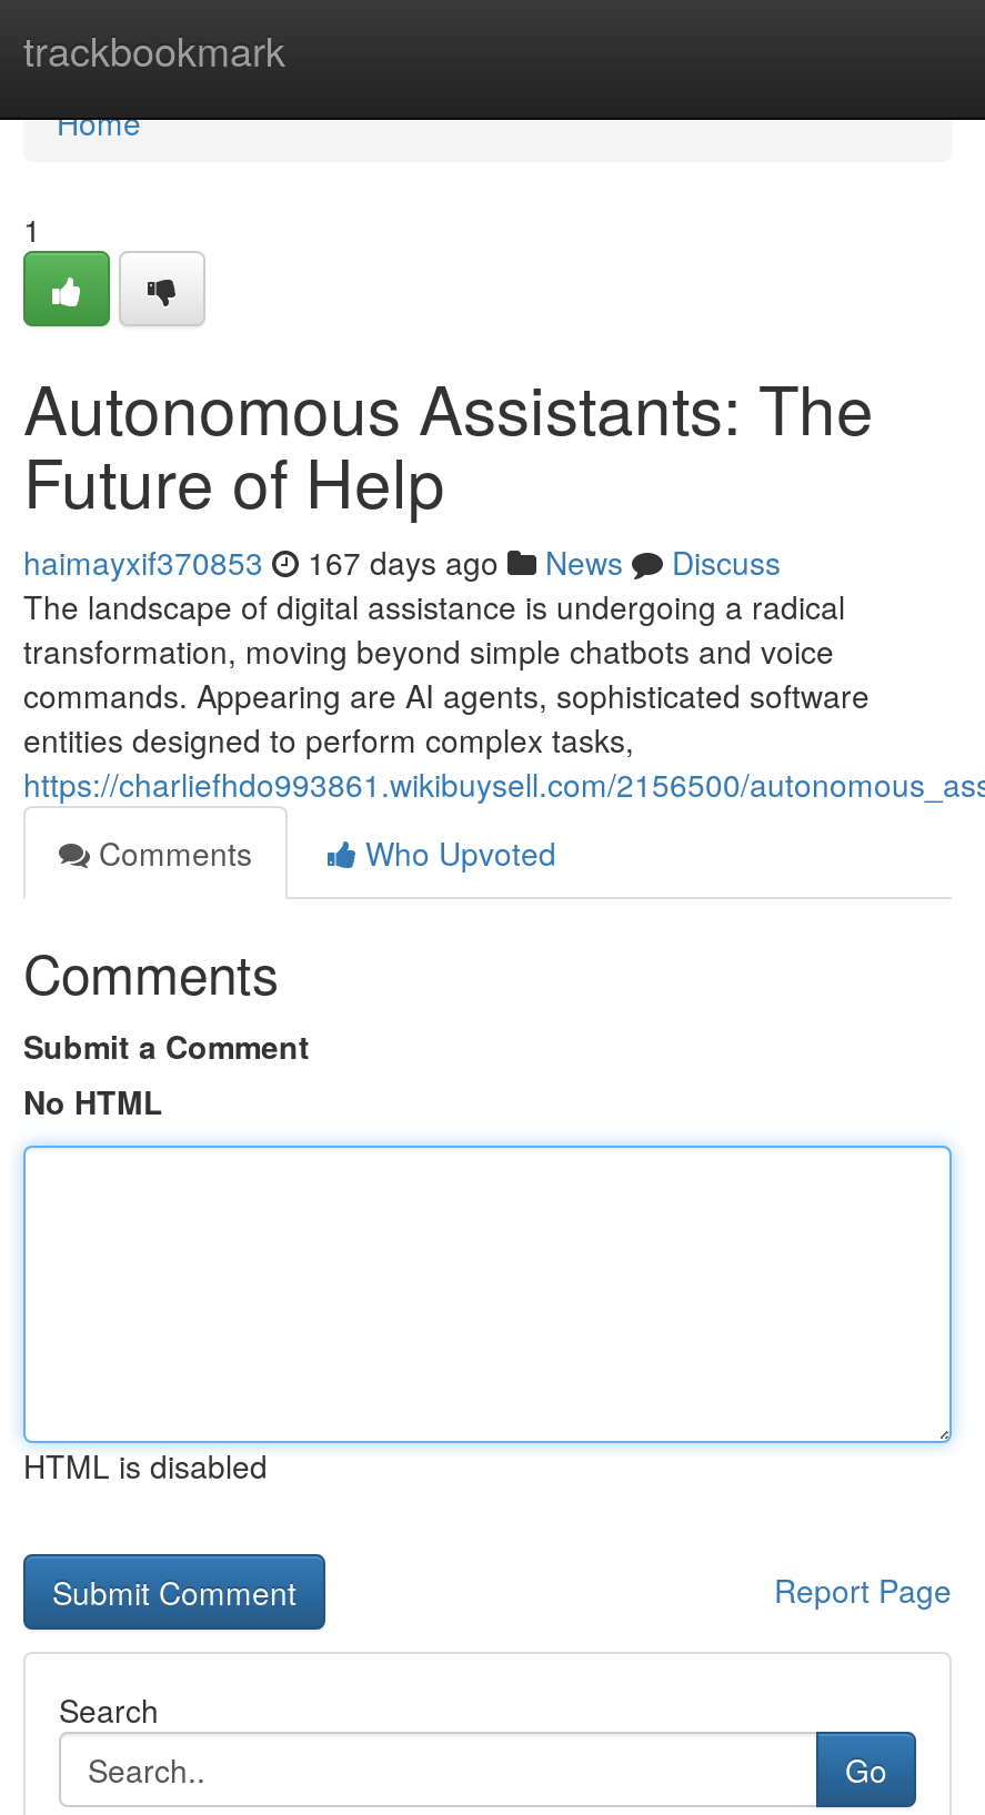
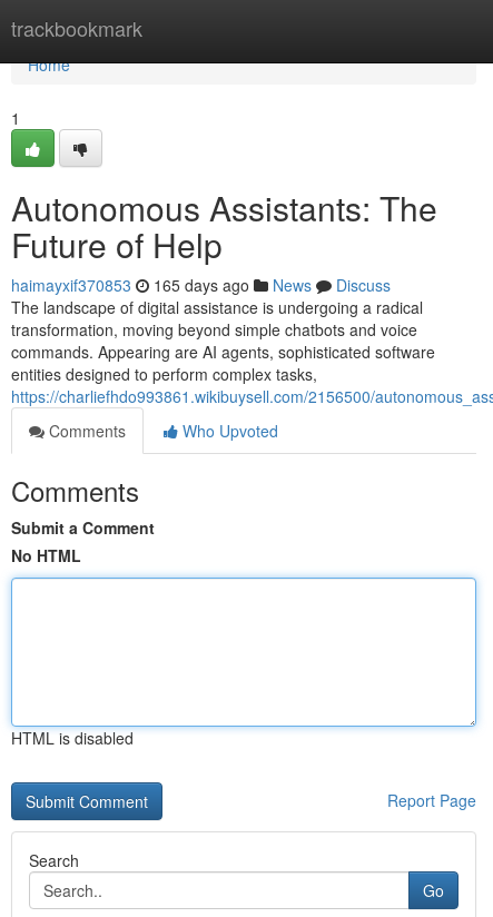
- haimayxif370853 167 days ago News Discuss
+ haimayxif370853 165 days ago News Discuss
